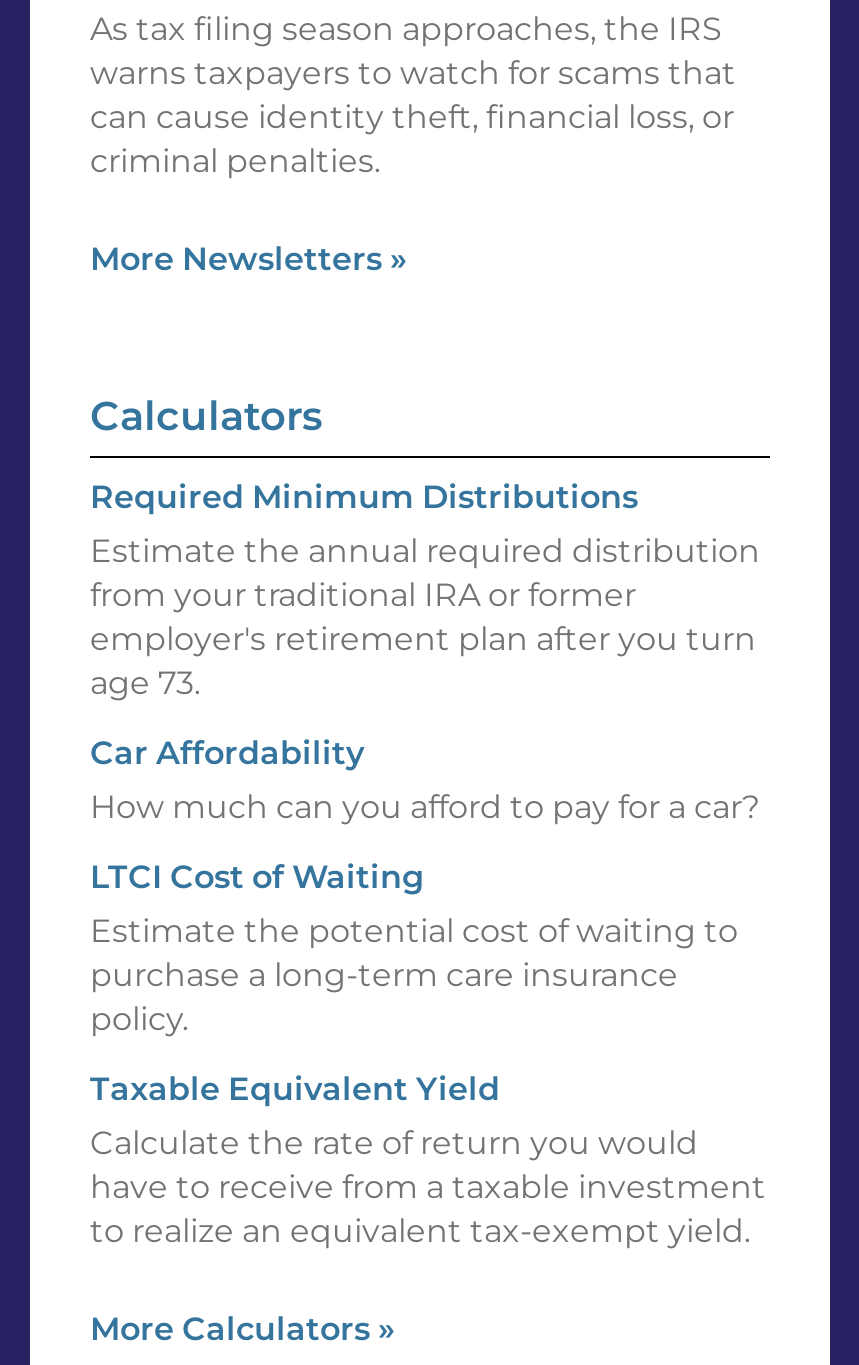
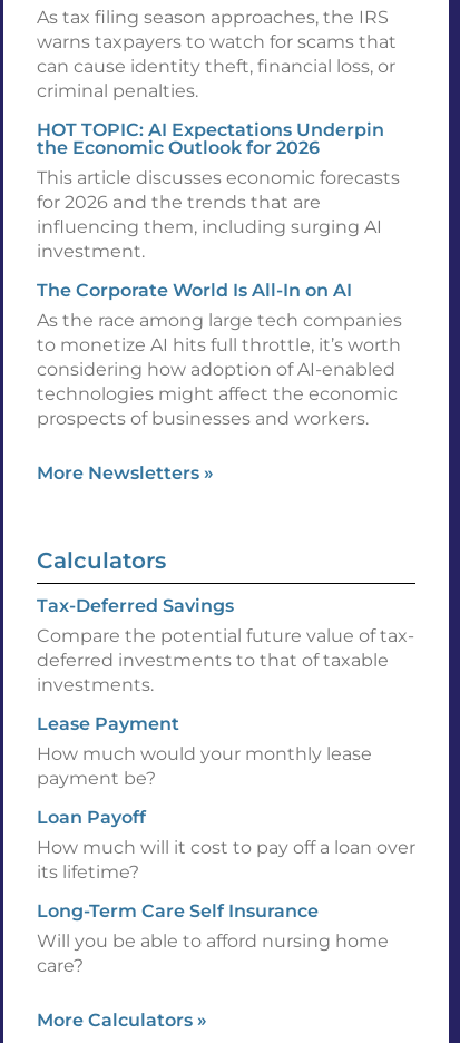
+ HOT TOPIC: AI Expectations Underpin
+ the Economic Outlook for 2026
+ This article discusses economic forecasts
+ for 2026 and the trends that are
+ influencing them, including surging AI
+ investment.
+ The Corporate World Is All-In on AI
+ As the race among large tech companies
+ to monetize AI hits full throttle, it’s worth
+ considering how adoption of AI-enabled
+ technologies might affect the economic
+ prospects of businesses and workers.

moved down: More Newsletters» | Calculators

- Required Minimum Distributions
- Estimate the annual required distribution
- from your traditional IRA or former
- employer's retirement plan after you turn
- age 73.
+ Tax-Deferred Savings
+ Compare the potential future value of tax-
+ deferred investments to that of taxable
+ investments.

- Car Affordability
- How much can you afford to pay for a car?
+ Lease Payment
+ How much would your monthly lease
+ payment be?

- LTCI Cost of Waiting
- Estimate the potential cost of waiting to
- purchase a long-term care insurance
- policy.
+ Loan Payoff
+ How much will it cost to pay off a loan over
+ its lifetime?

- Taxable Equivalent Yield
- Calculate the rate of return you would
- have to receive from a taxable investment
- to realize an equivalent tax-exempt yield.
+ Long-Term Care Self Insurance
+ Will you be able to afford nursing home
+ care?
